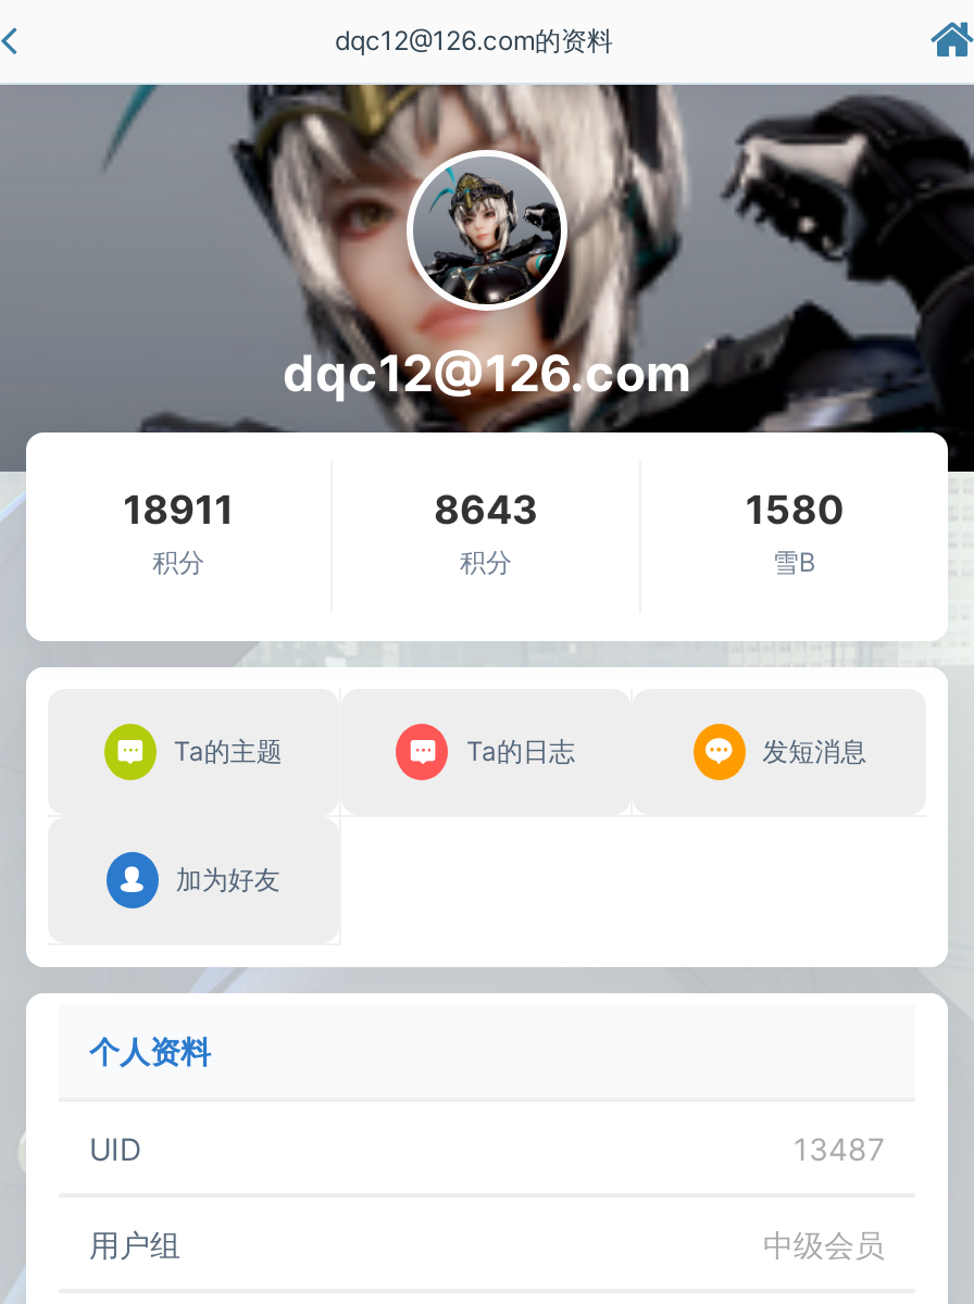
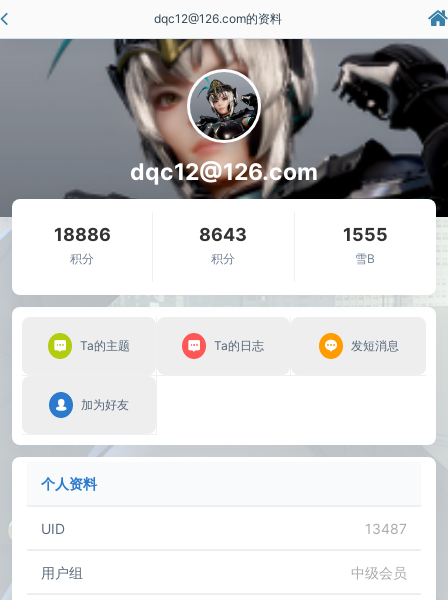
- 18911
+ 18886

- 1580
+ 1555
